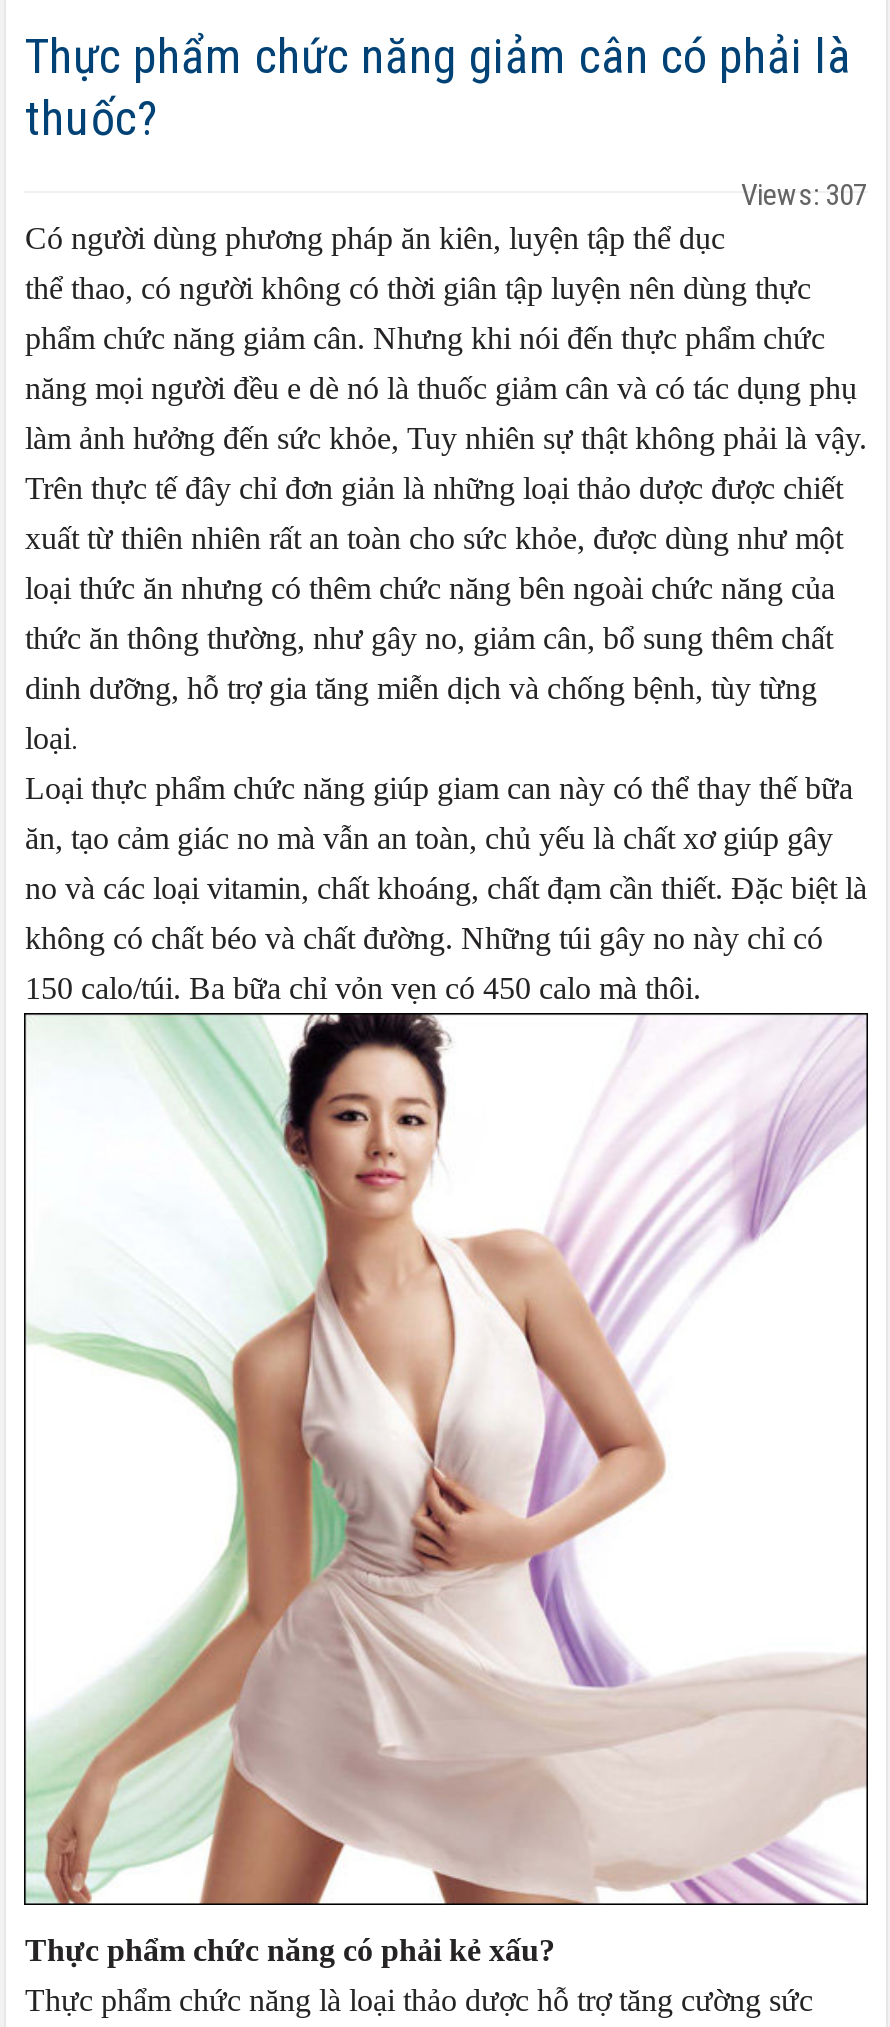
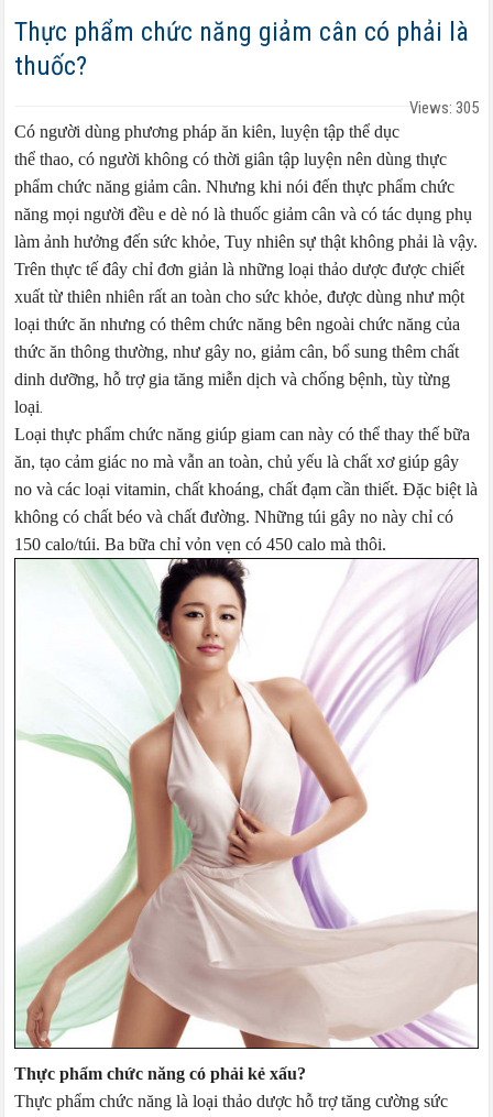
- Views: 307
+ Views: 305
